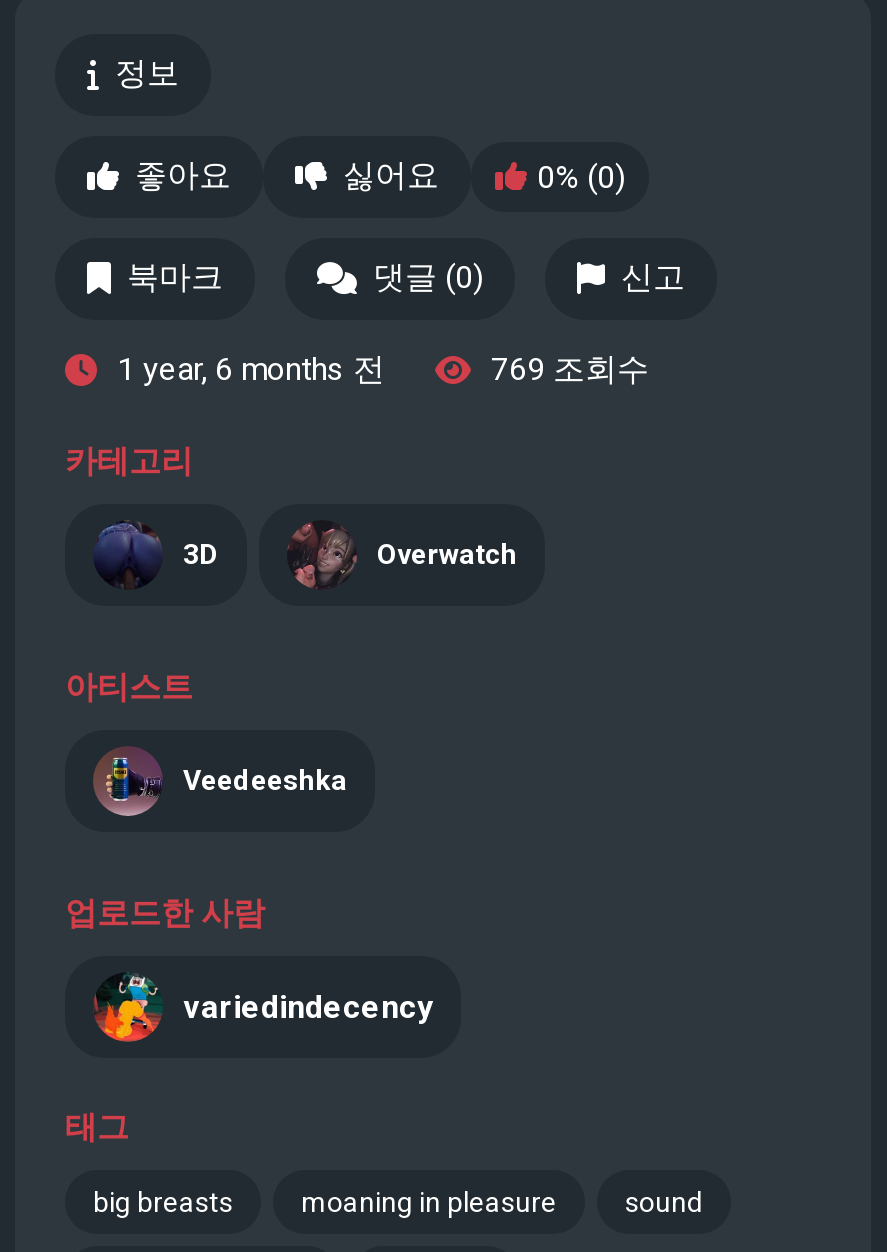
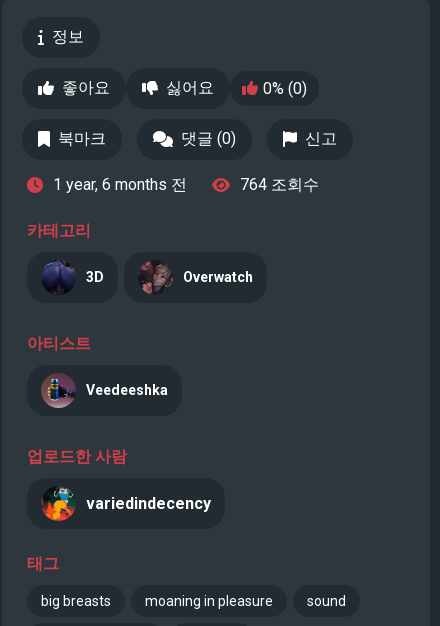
- 769 조회수
+ 764 조회수
